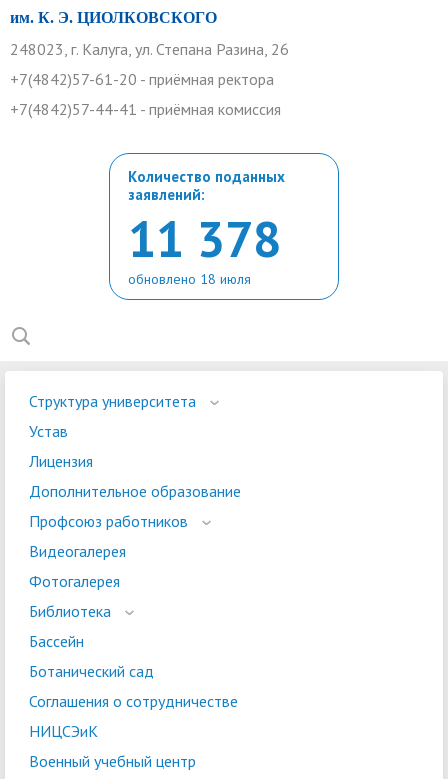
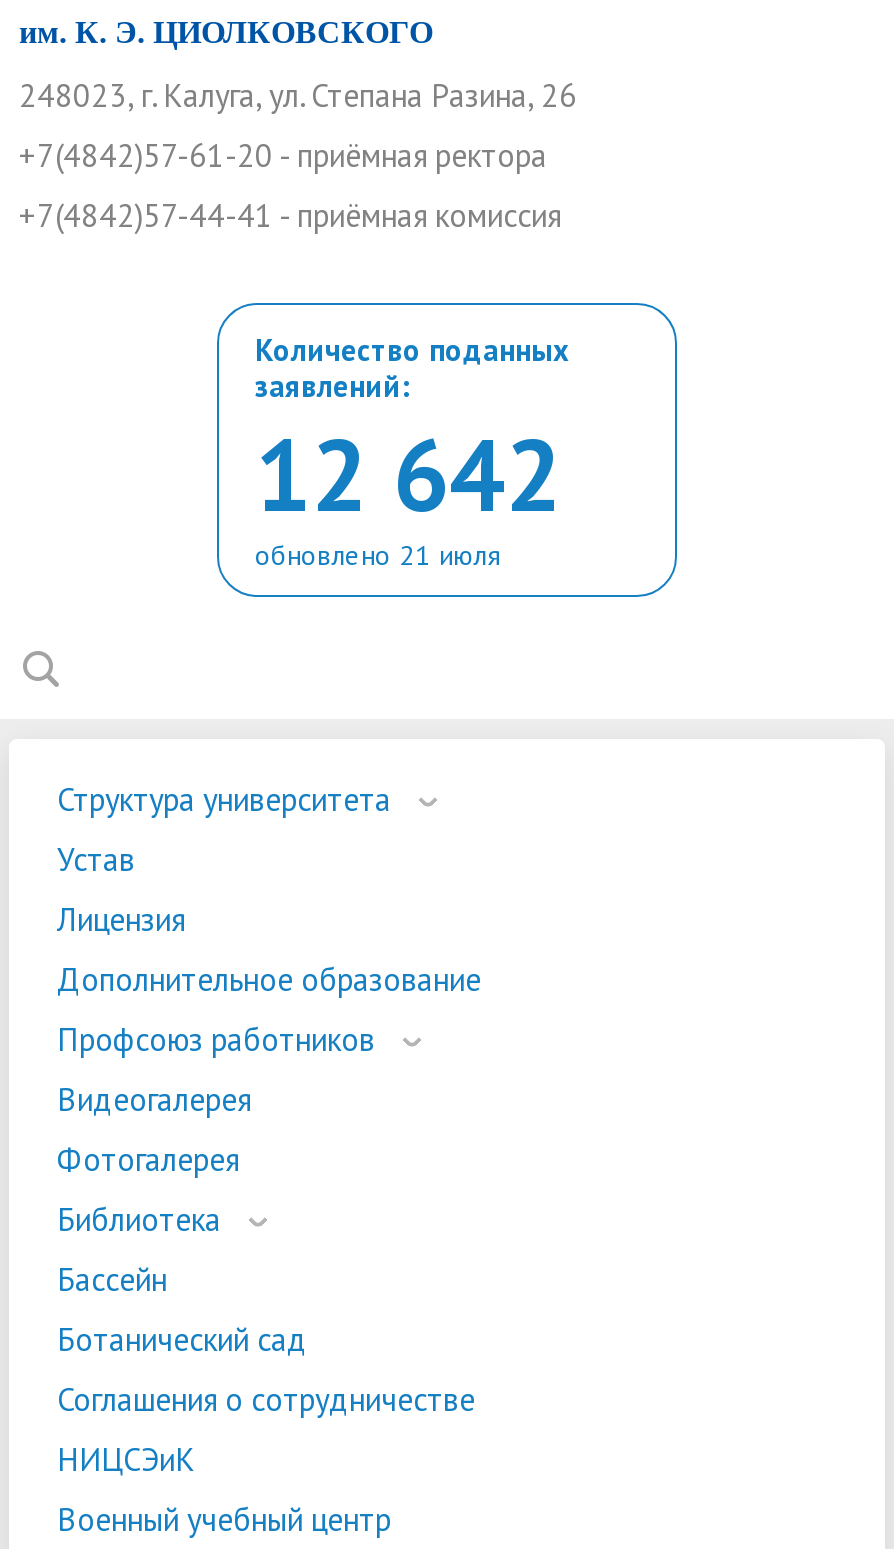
- 11 378
+ 12 642

- обновлено 18 июля
+ обновлено 21 июля
